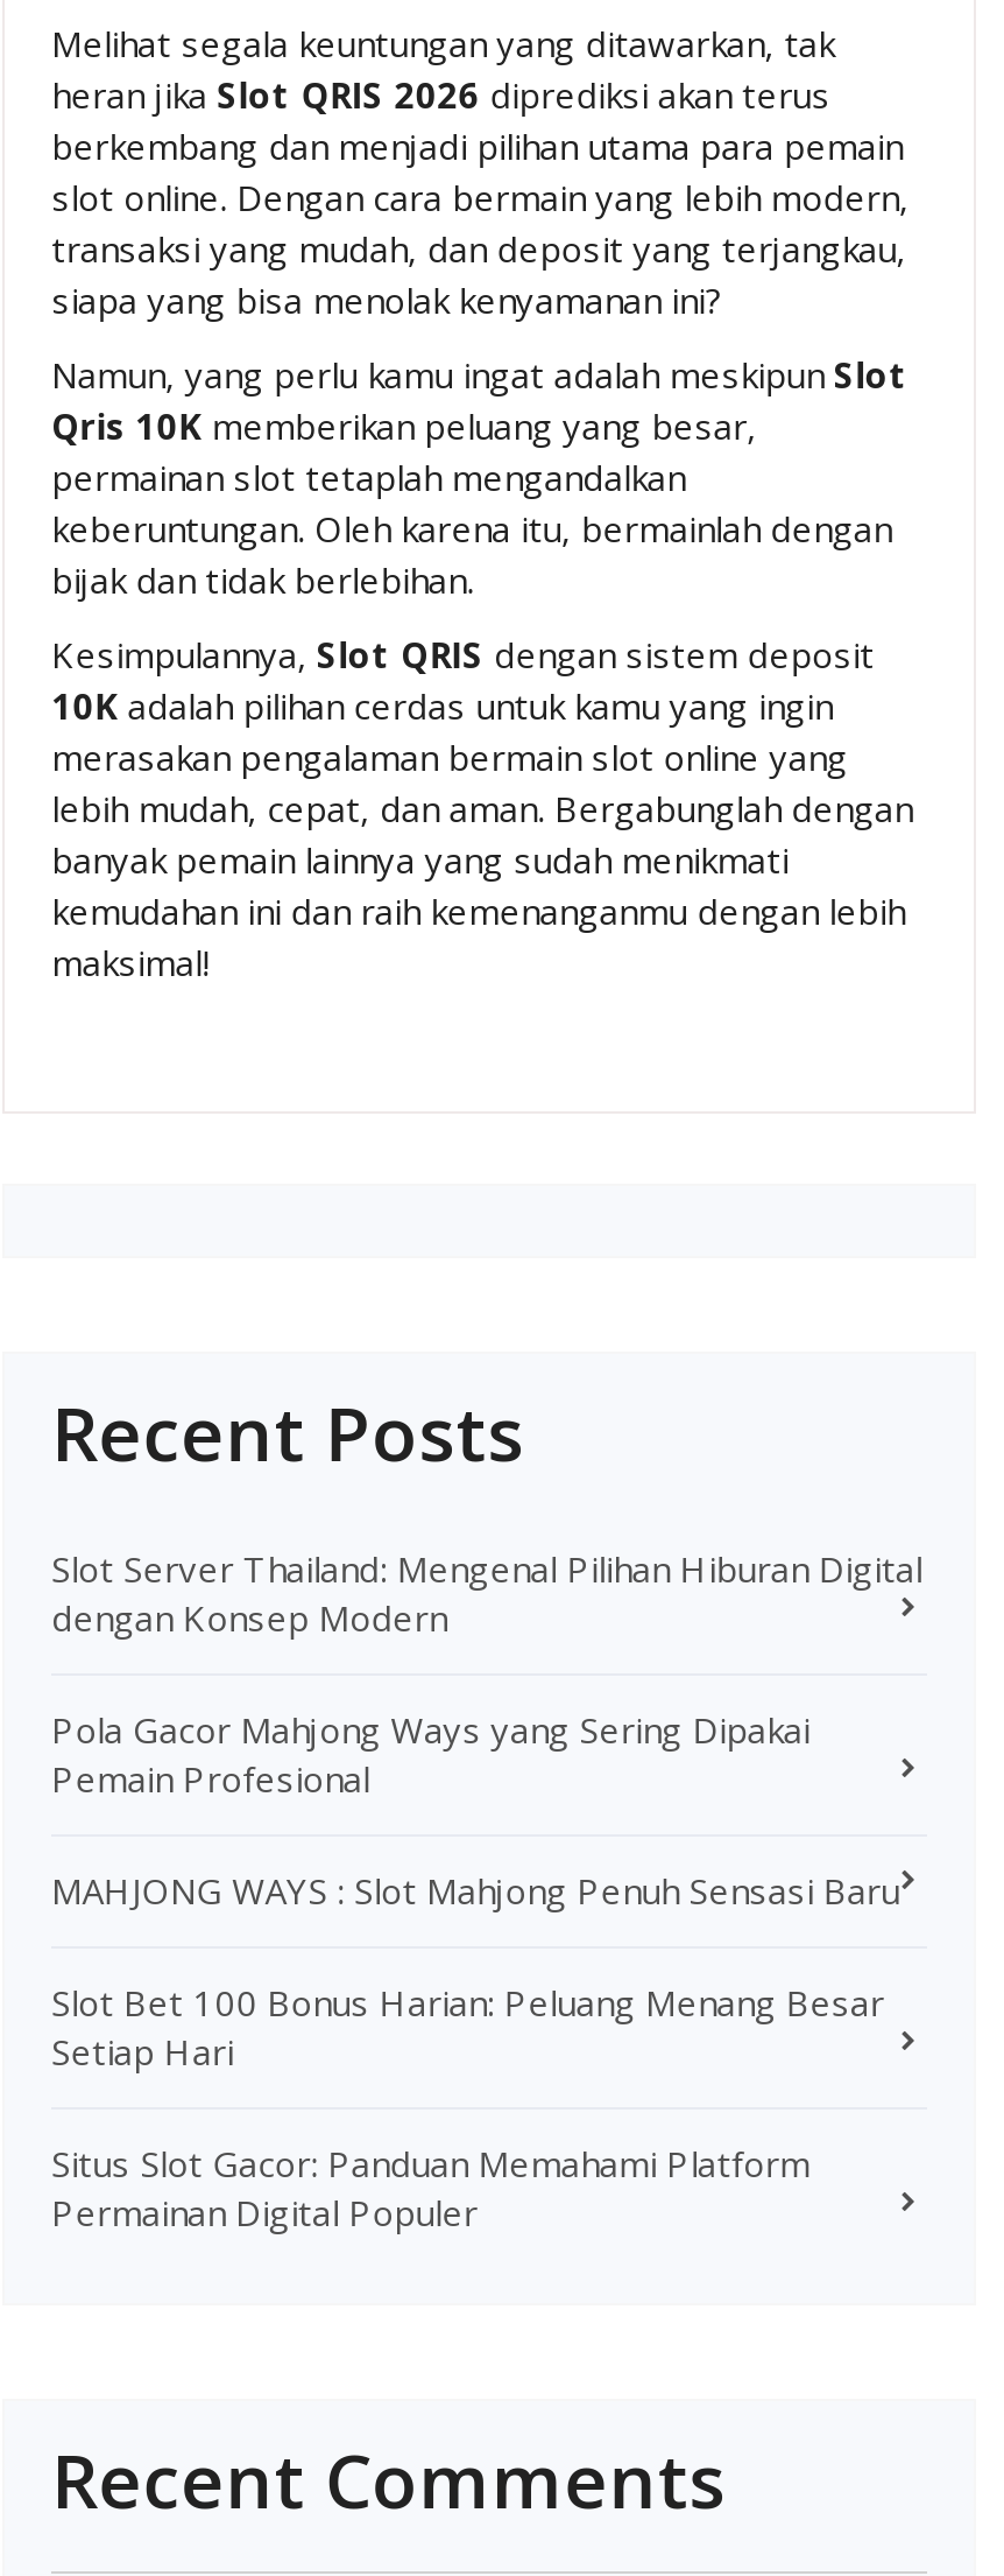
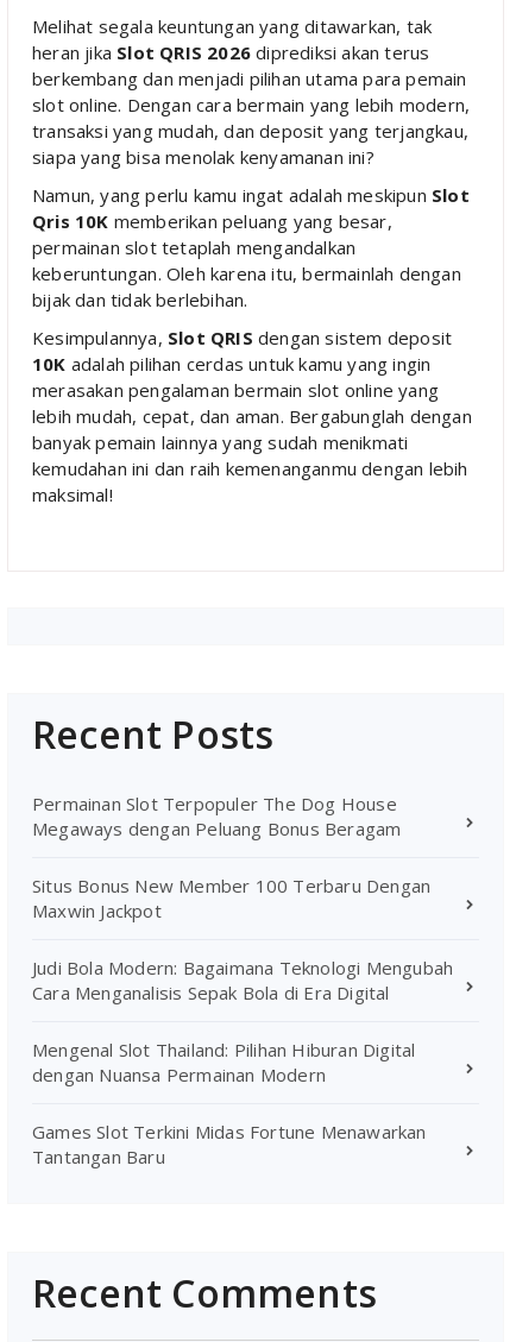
- Slot Server Thailand: Mengenal Pilihan Hiburan Digital
- dengan Konsep Modern
+ Permainan Slot Terpopuler The Dog House
+ Megaways dengan Peluang Bonus Beragam

- Pola Gacor Mahjong Ways yang Sering Dipakai
- Pemain Profesional
+ Situs Bonus New Member 100 Terbaru Dengan
+ Maxwin Jackpot

- MAHJONG WAYS : Slot Mahjong Penuh Sensasi Baru
+ Judi Bola Modern: Bagaimana Teknologi Mengubah
+ Cara Menganalisis Sepak Bola di Era Digital

- Slot Bet 100 Bonus Harian: Peluang Menang Besar
- Setiap Hari
+ Mengenal Slot Thailand: Pilihan Hiburan Digital
+ dengan Nuansa Permainan Modern

- Situs Slot Gacor: Panduan Memahami Platform
- Permainan Digital Populer
+ Games Slot Terkini Midas Fortune Menawarkan
+ Tantangan Baru
